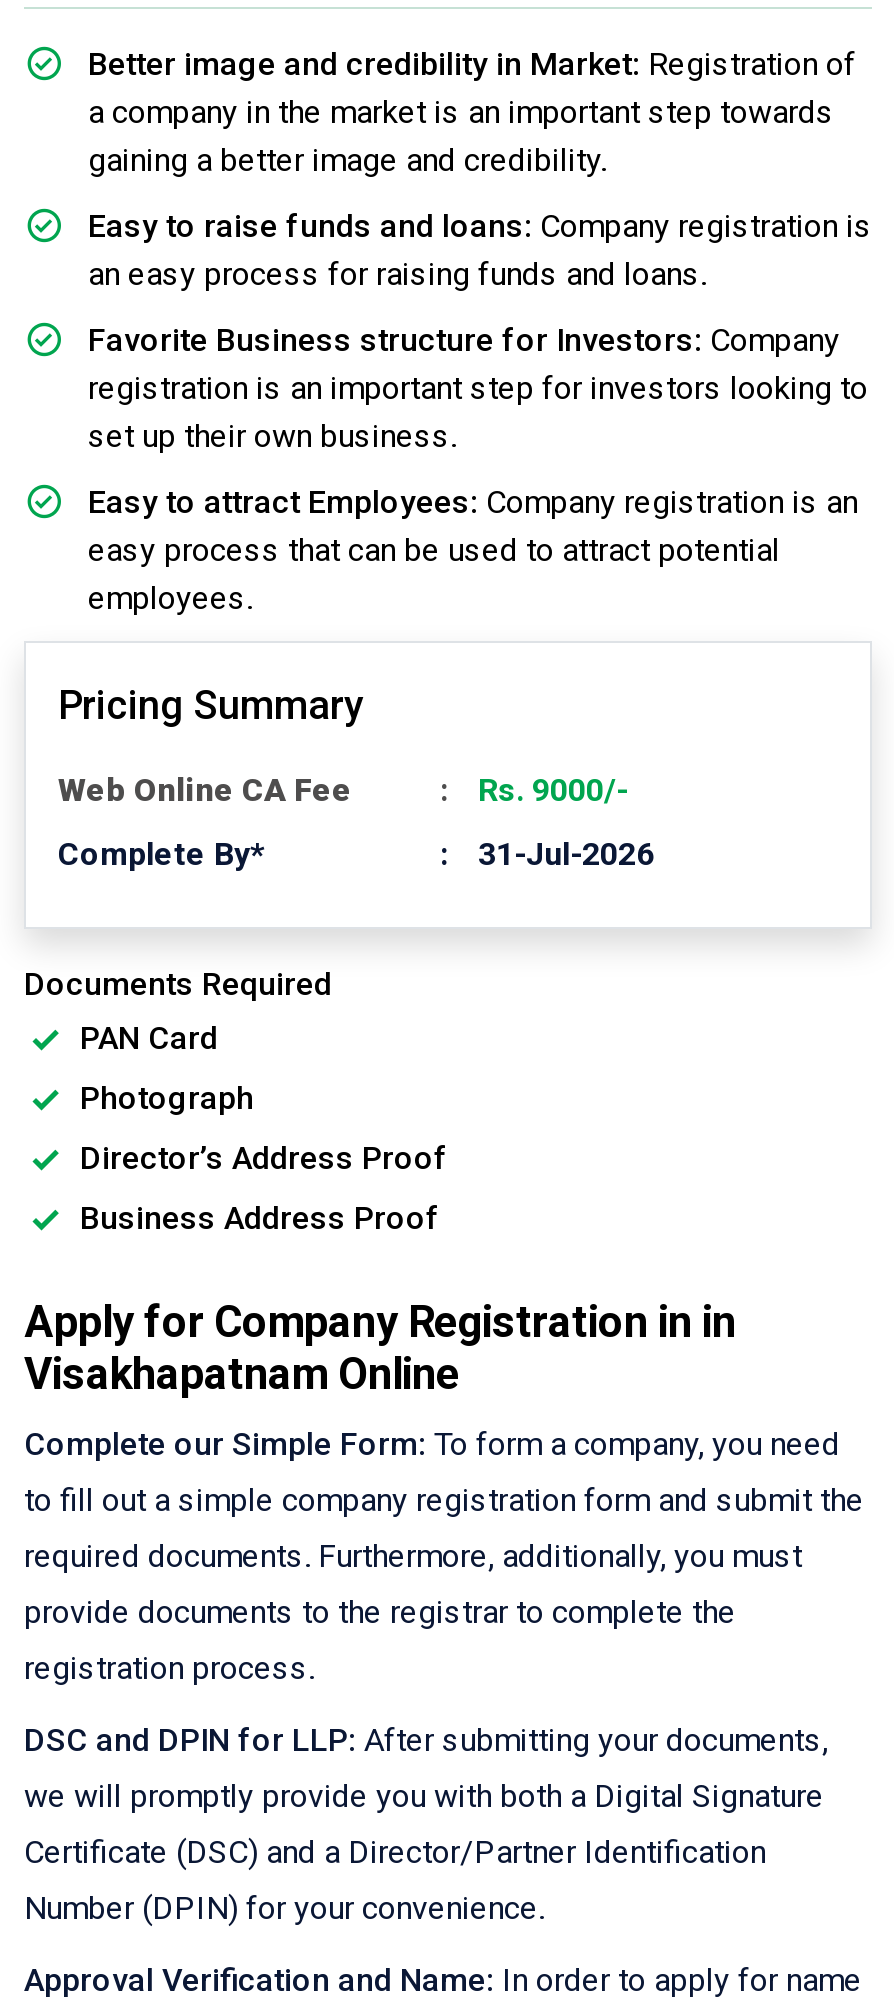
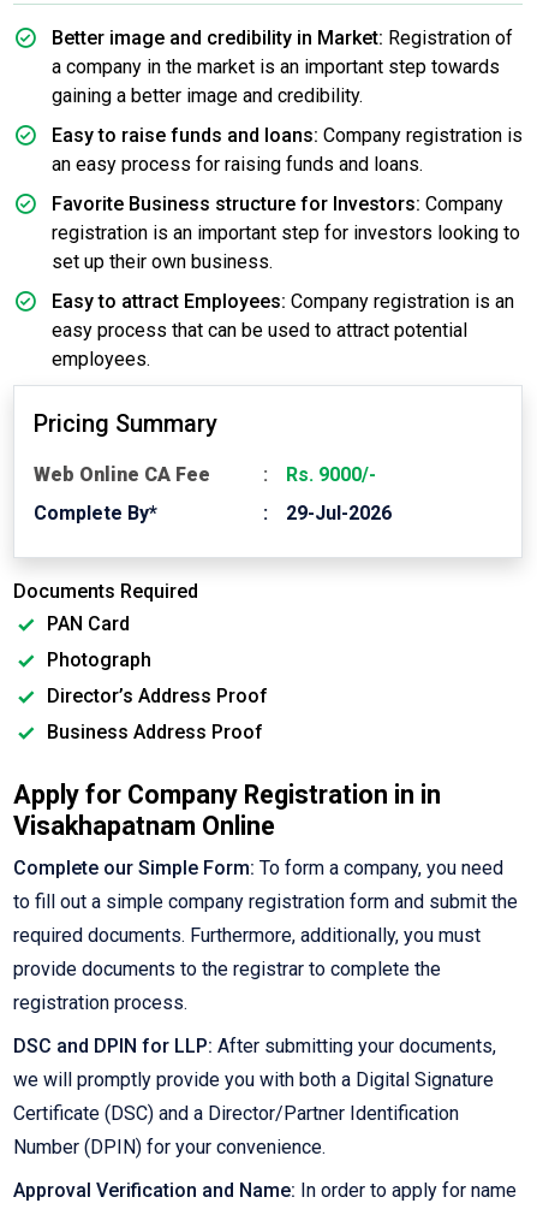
- 31-Jul-2026
+ 29-Jul-2026
